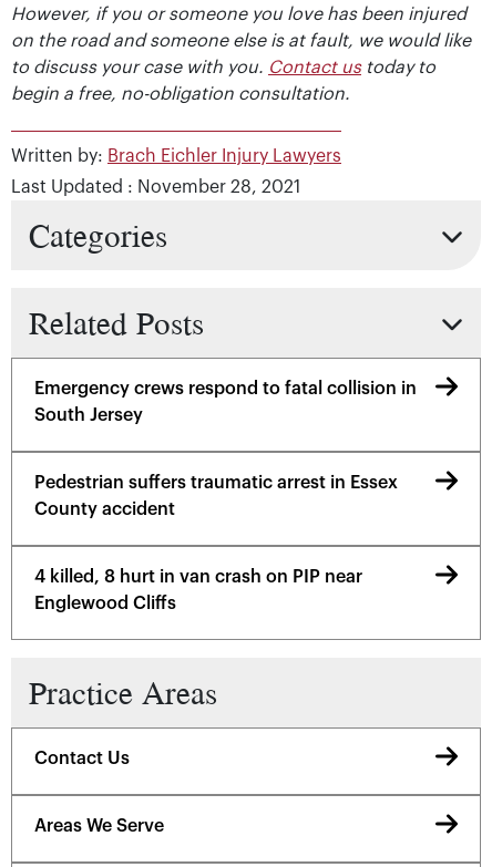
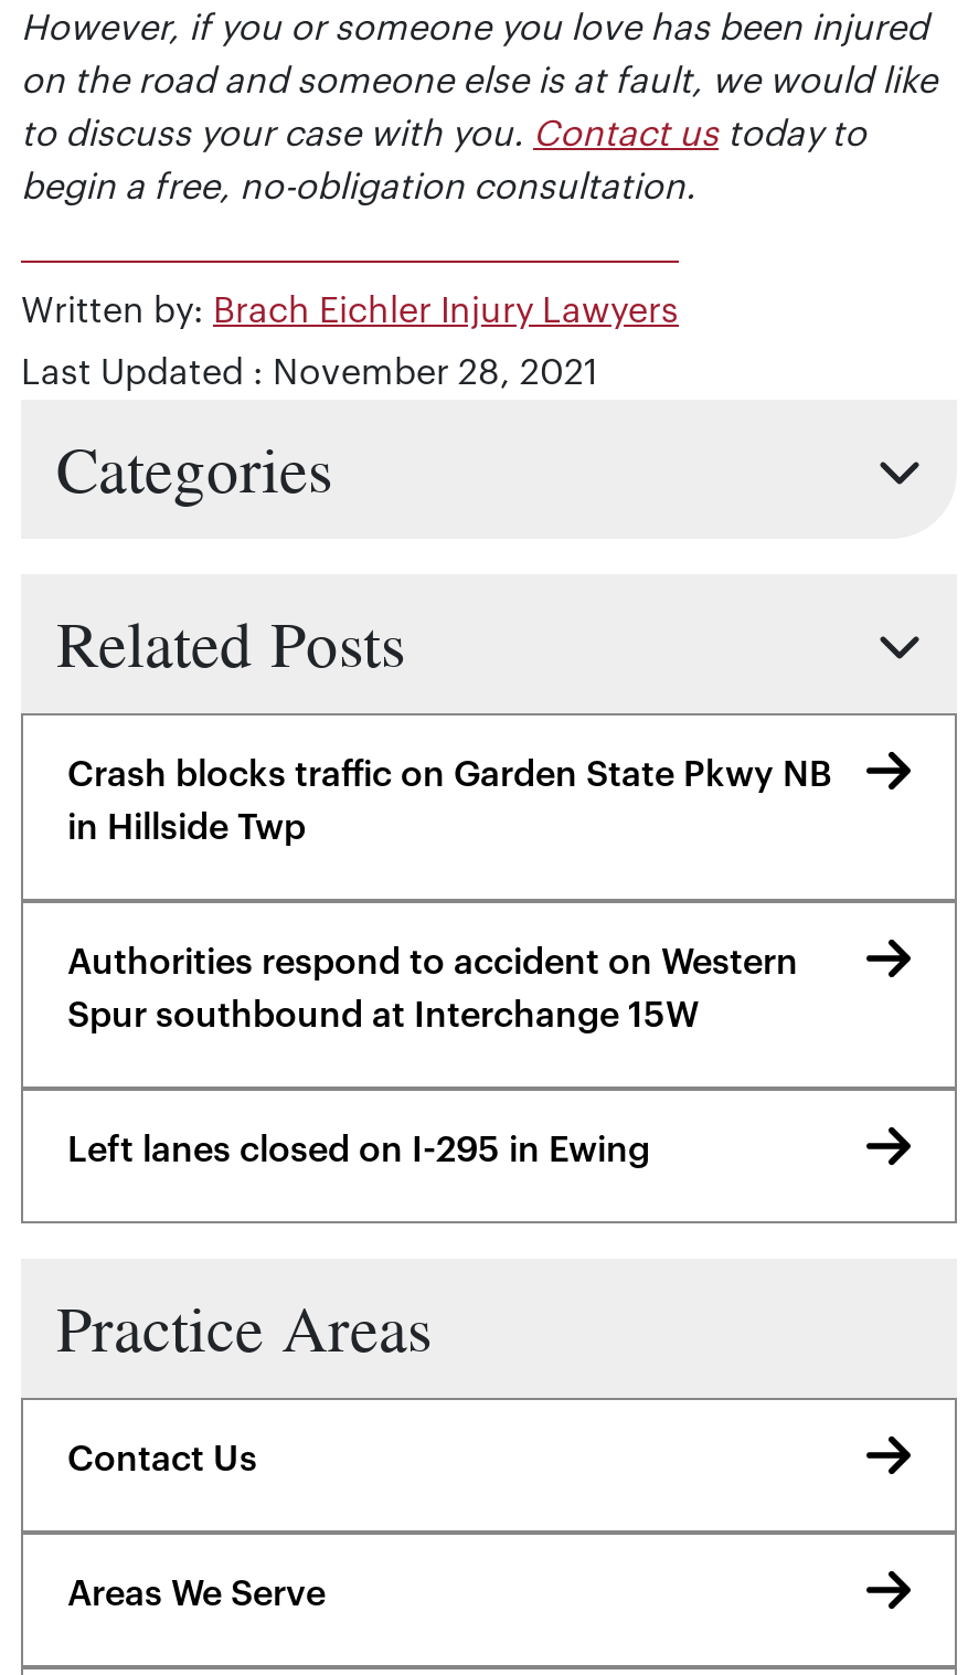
- Emergency crews respond to fatal collision in
- South Jersey
+ Crash blocks traffic on Garden State Pkwy NB
+ in Hillside Twp

- Pedestrian suffers traumatic arrest in Essex
- County accident
+ Authorities respond to accident on Western
+ Spur southbound at Interchange 15W

- 4 killed, 8 hurt in van crash on PIP near
- Englewood Cliffs
+ Left lanes closed on I-295 in Ewing
